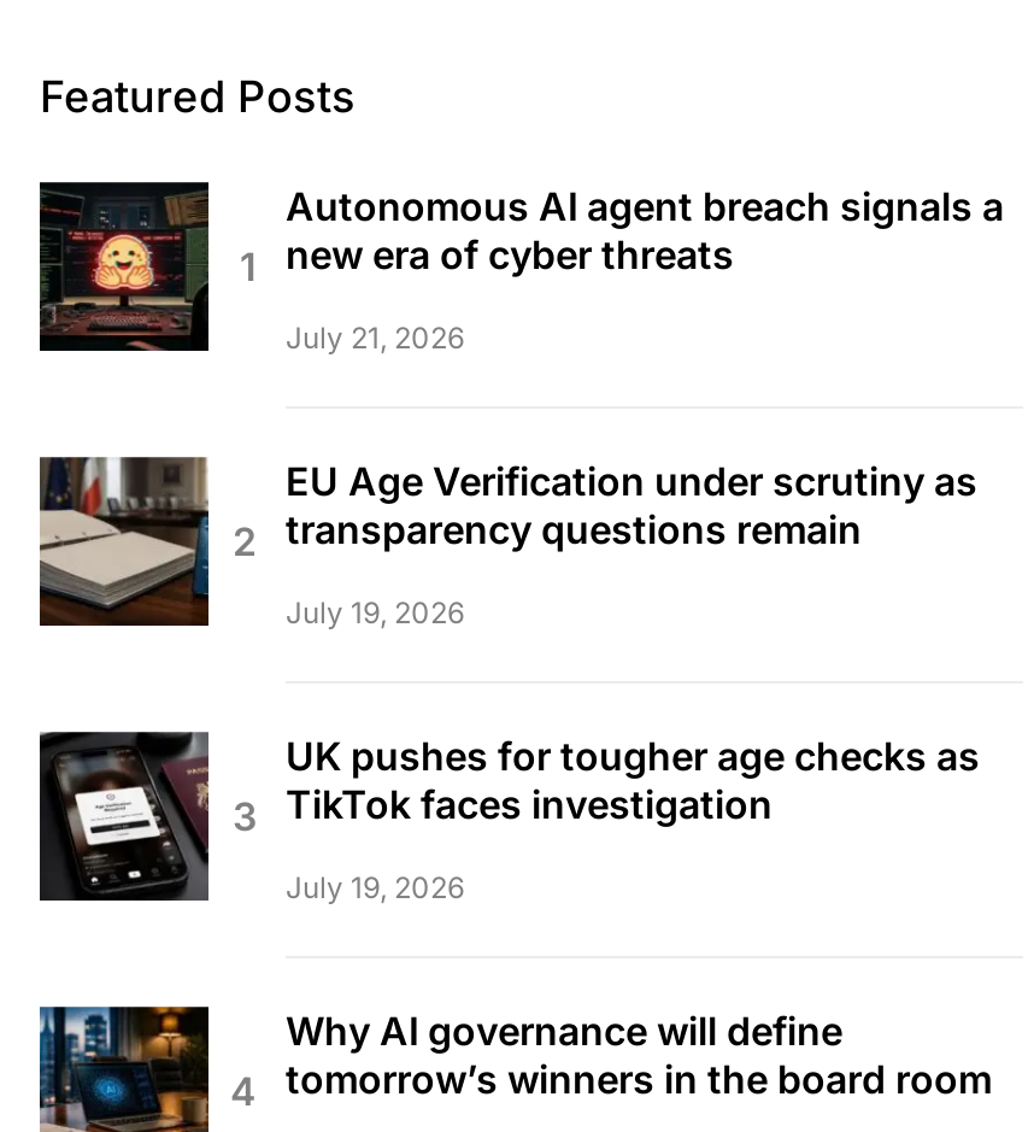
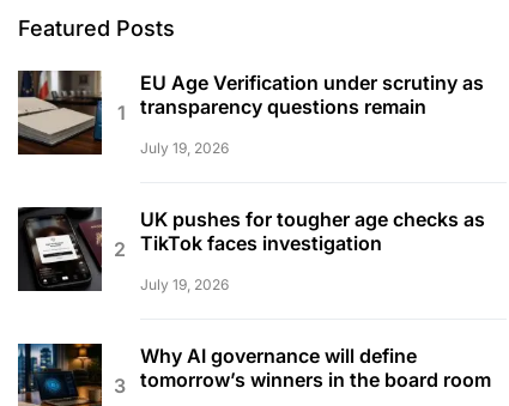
- [image]
- Autonomous AI agent breach signals a
- new era of cyber threats
- July 21, 2026
